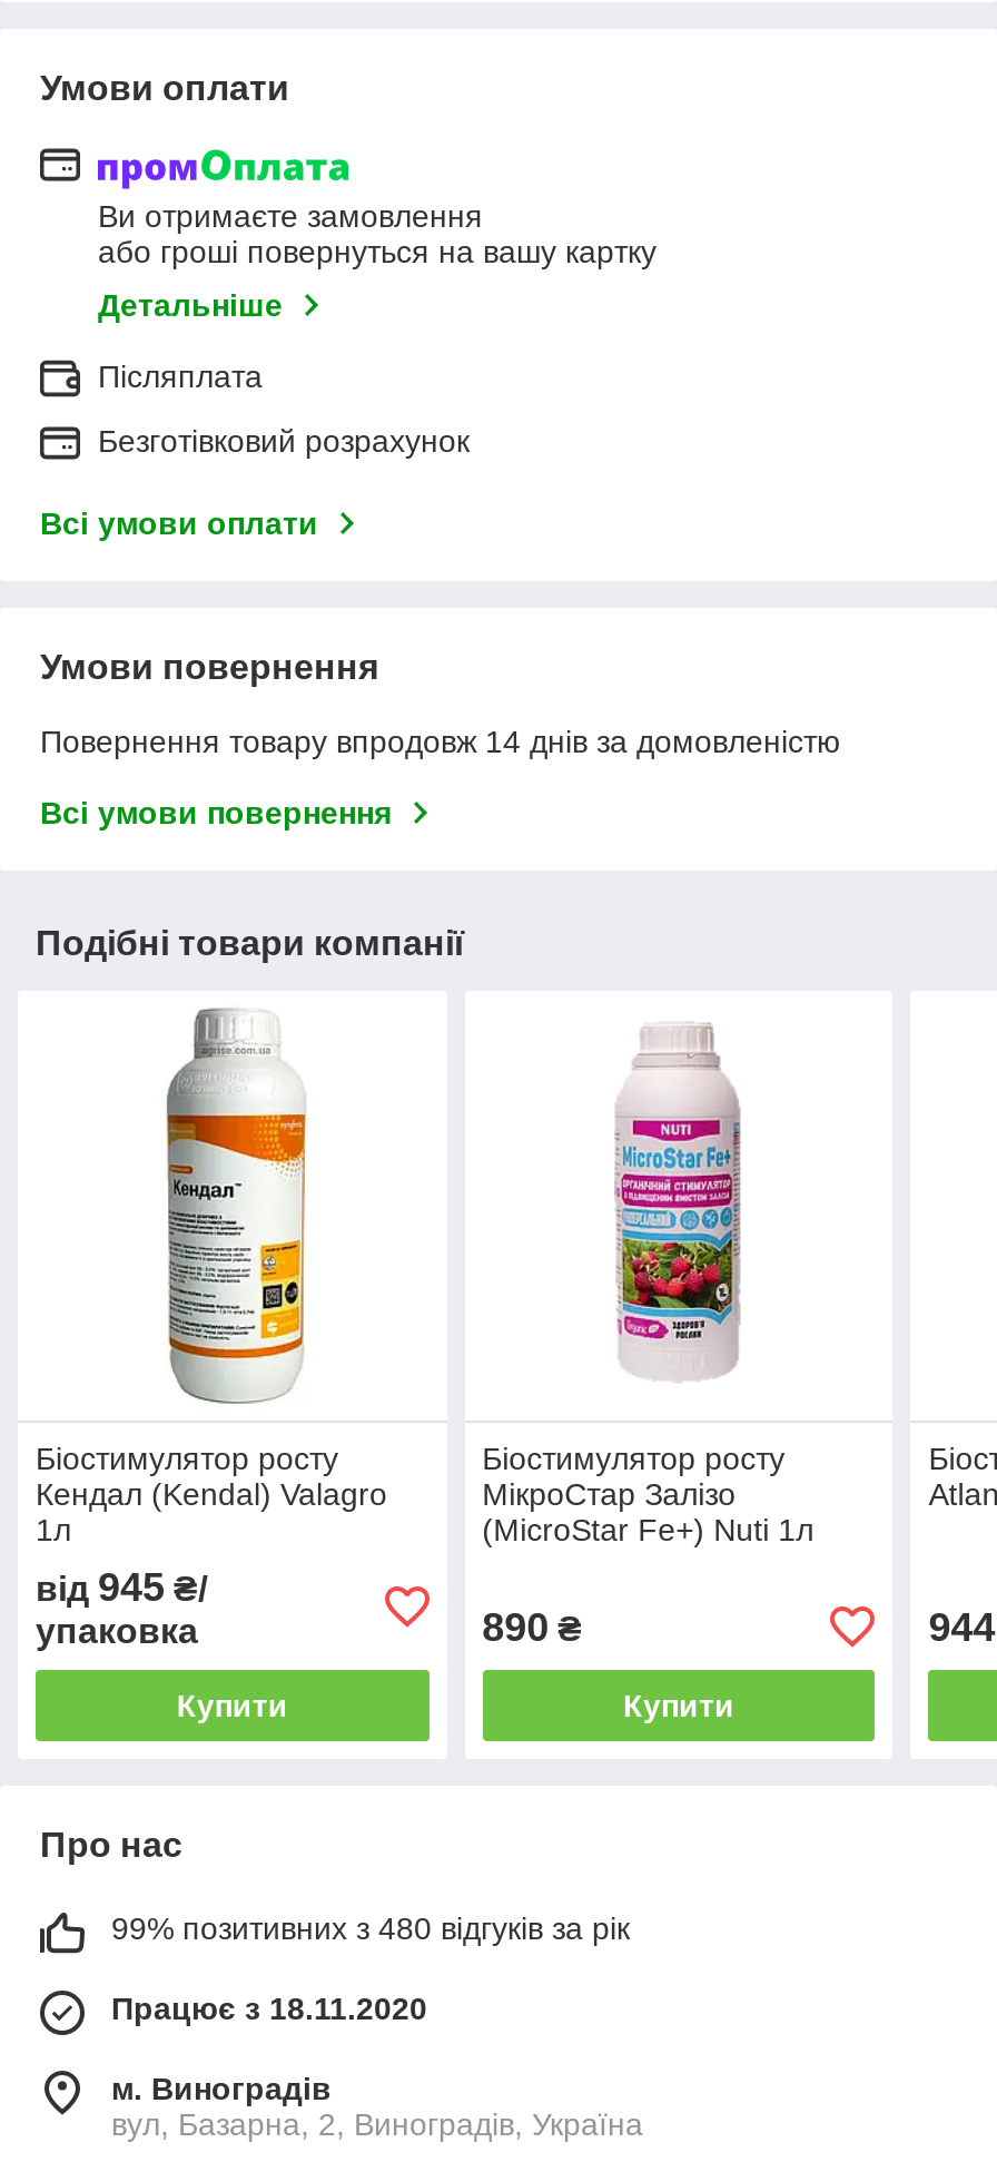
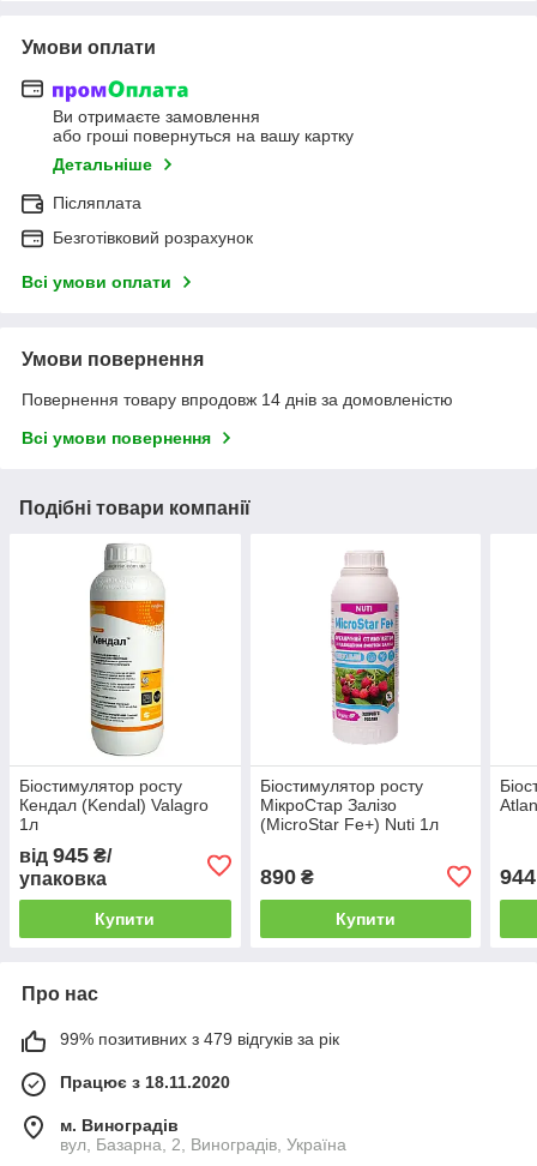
- 99% позитивних з 480 відгуків за рік
+ 99% позитивних з 479 відгуків за рік
